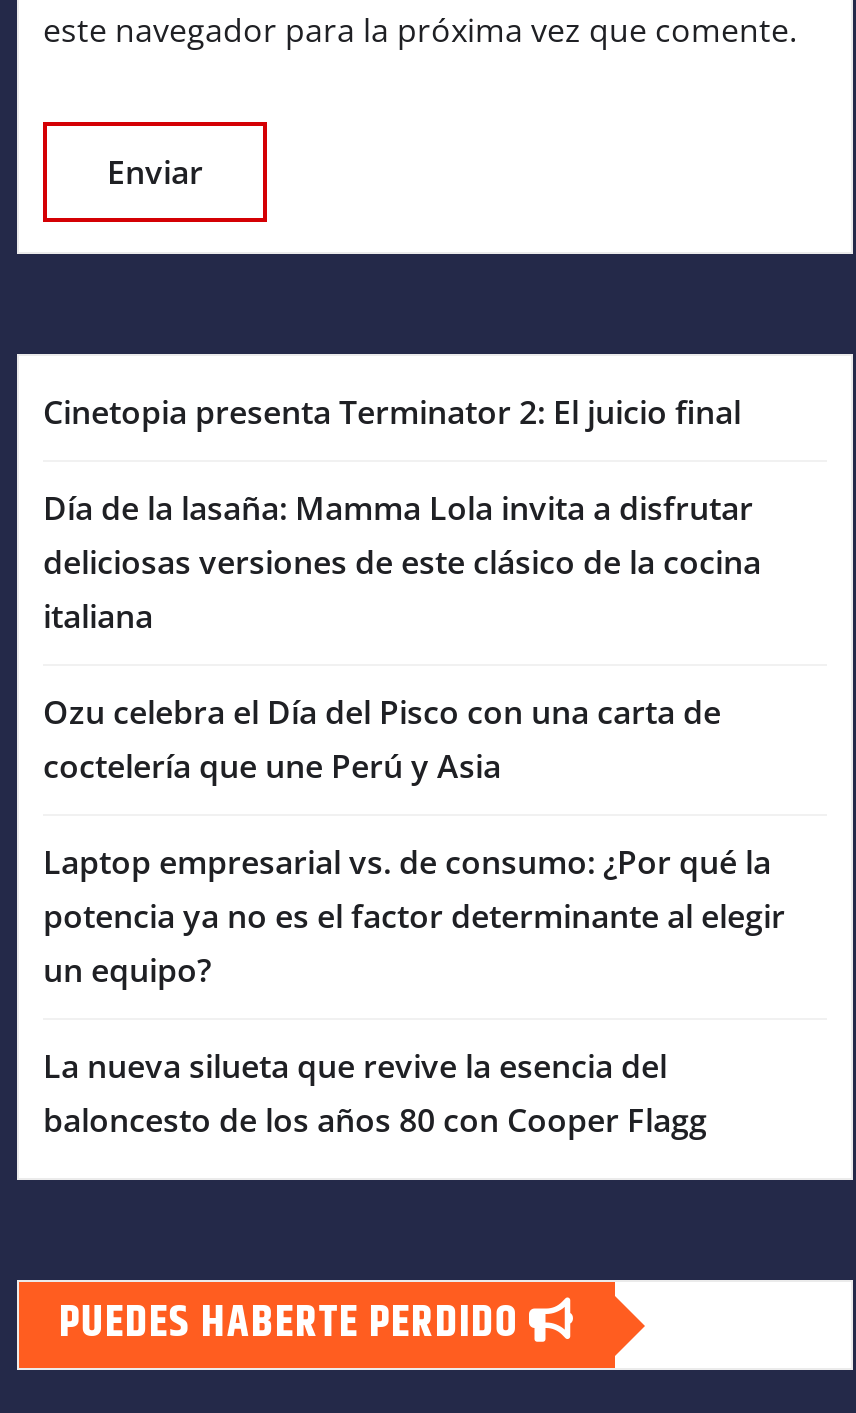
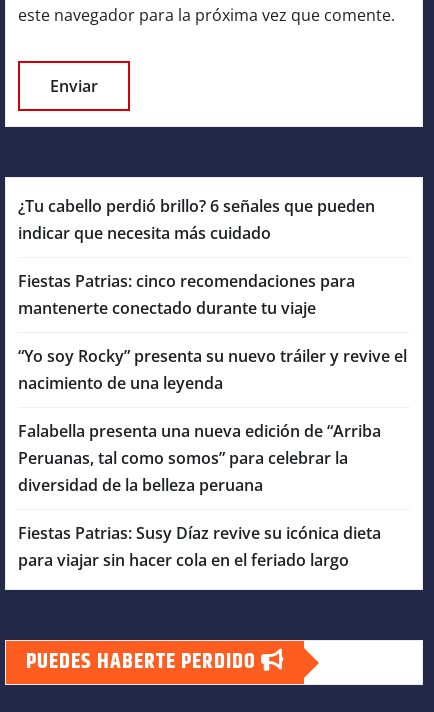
- Cinetopia presenta Terminator 2: El juicio final
+ ¿Tu cabello perdió brillo? 6 señales que pueden
+ indicar que necesita más cuidado

- Día de la lasaña: Mamma Lola invita a disfrutar
- deliciosas versiones de este clásico de la cocina
- italiana
+ Fiestas Patrias: cinco recomendaciones para
+ mantenerte conectado durante tu viaje

- Ozu celebra el Día del Pisco con una carta de
- coctelería que une Perú y Asia
+ “Yo soy Rocky” presenta su nuevo tráiler y revive el
+ nacimiento de una leyenda

- Laptop empresarial vs. de consumo: ¿Por qué la
- potencia ya no es el factor determinante al elegir
- un equipo?
+ Falabella presenta una nueva edición de “Arriba
+ Peruanas, tal como somos” para celebrar la
+ diversidad de la belleza peruana

- La nueva silueta que revive la esencia del
- baloncesto de los años 80 con Cooper Flagg
+ Fiestas Patrias: Susy Díaz revive su icónica dieta
+ para viajar sin hacer cola en el feriado largo
